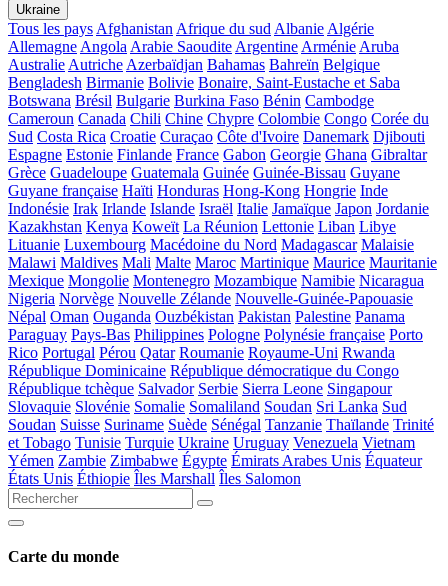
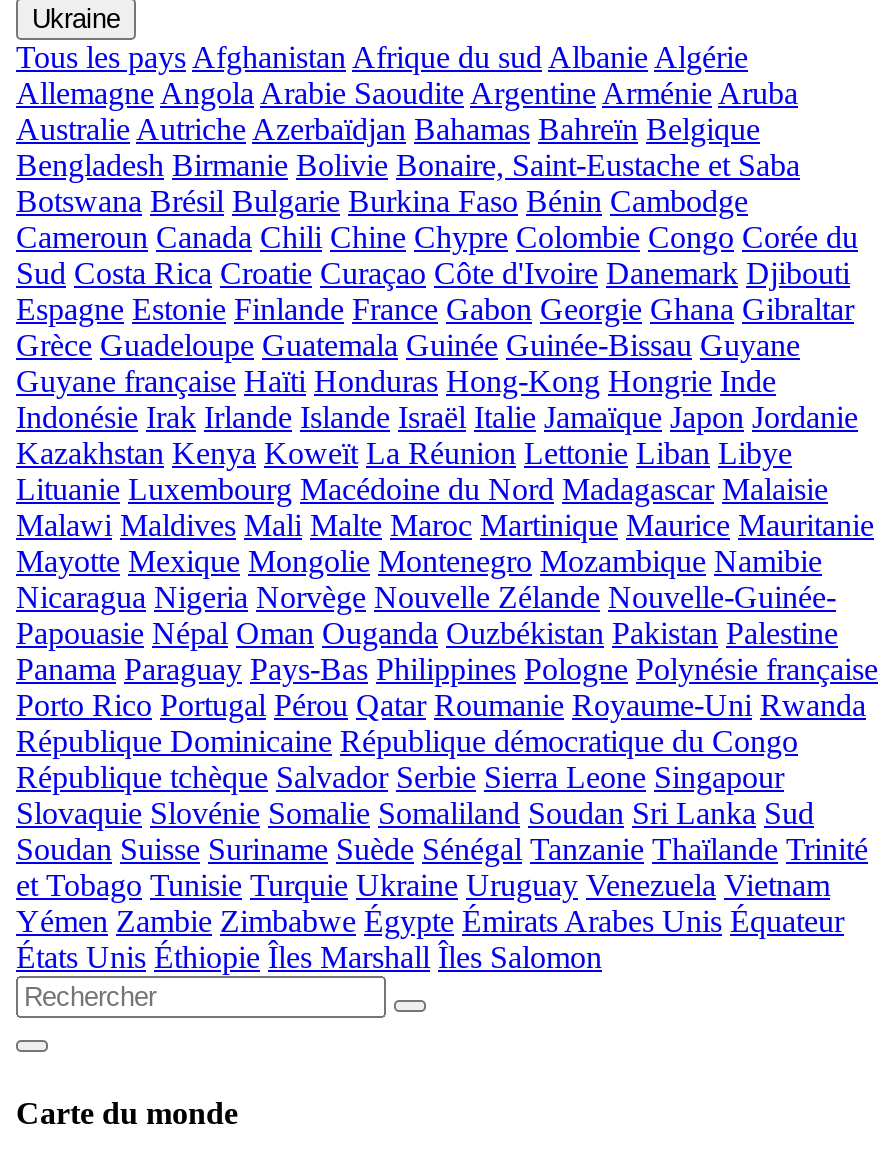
- Mexique Mongolie Montenegro Mozambique Namibie Nicaragua
- Nigeria Norvège Nouvelle Zélande Nouvelle-Guinée-Papouasie
- Népal Oman Ouganda Ouzbékistan Pakistan Palestine Panama
- Paraguay Pays-Bas Philippines Pologne Polynésie française Porto
- Rico Portugal Pérou Qatar Roumanie Royaume-Uni Rwanda
+ Mayotte Mexique Mongolie Montenegro Mozambique Namibie
+ Nicaragua Nigeria Norvège Nouvelle Zélande Nouvelle-Guinée-
+ Papouasie Népal Oman Ouganda Ouzbékistan Pakistan Palestine
+ Panama Paraguay Pays-Bas Philippines Pologne Polynésie française
+ Porto Rico Portugal Pérou Qatar Roumanie Royaume-Uni Rwanda
